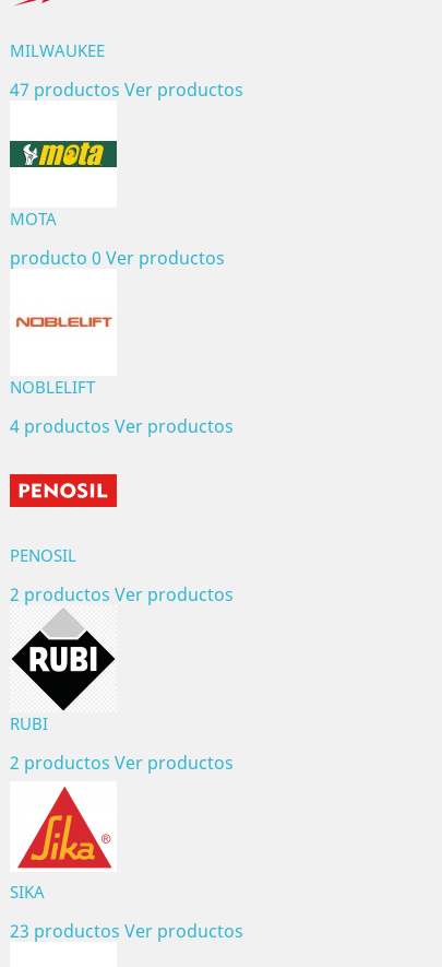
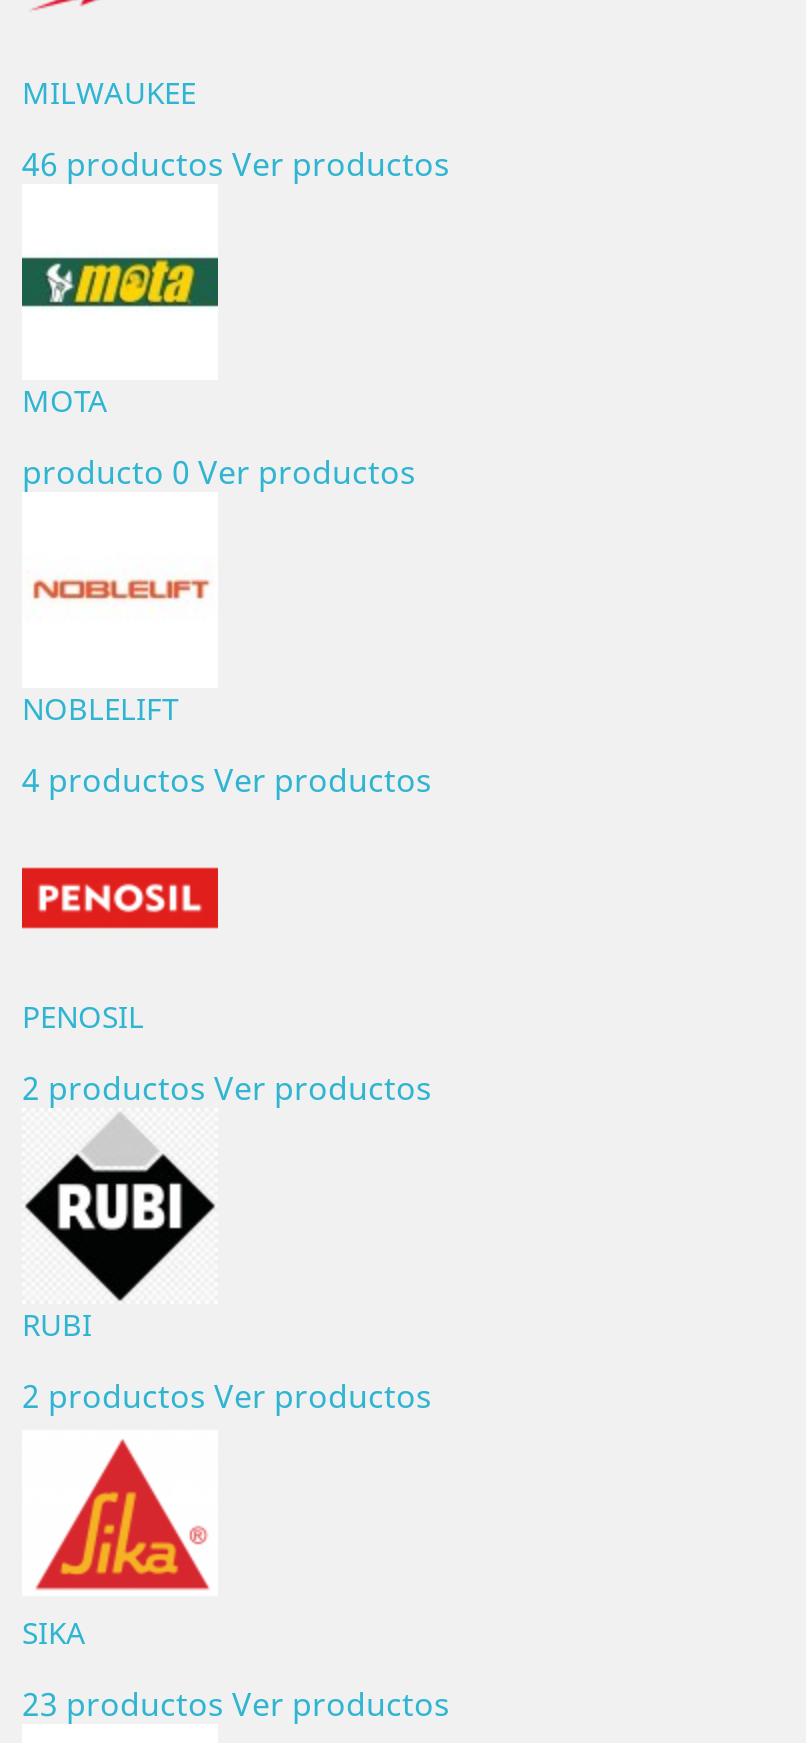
- 47 productos Ver productos
+ 46 productos Ver productos
